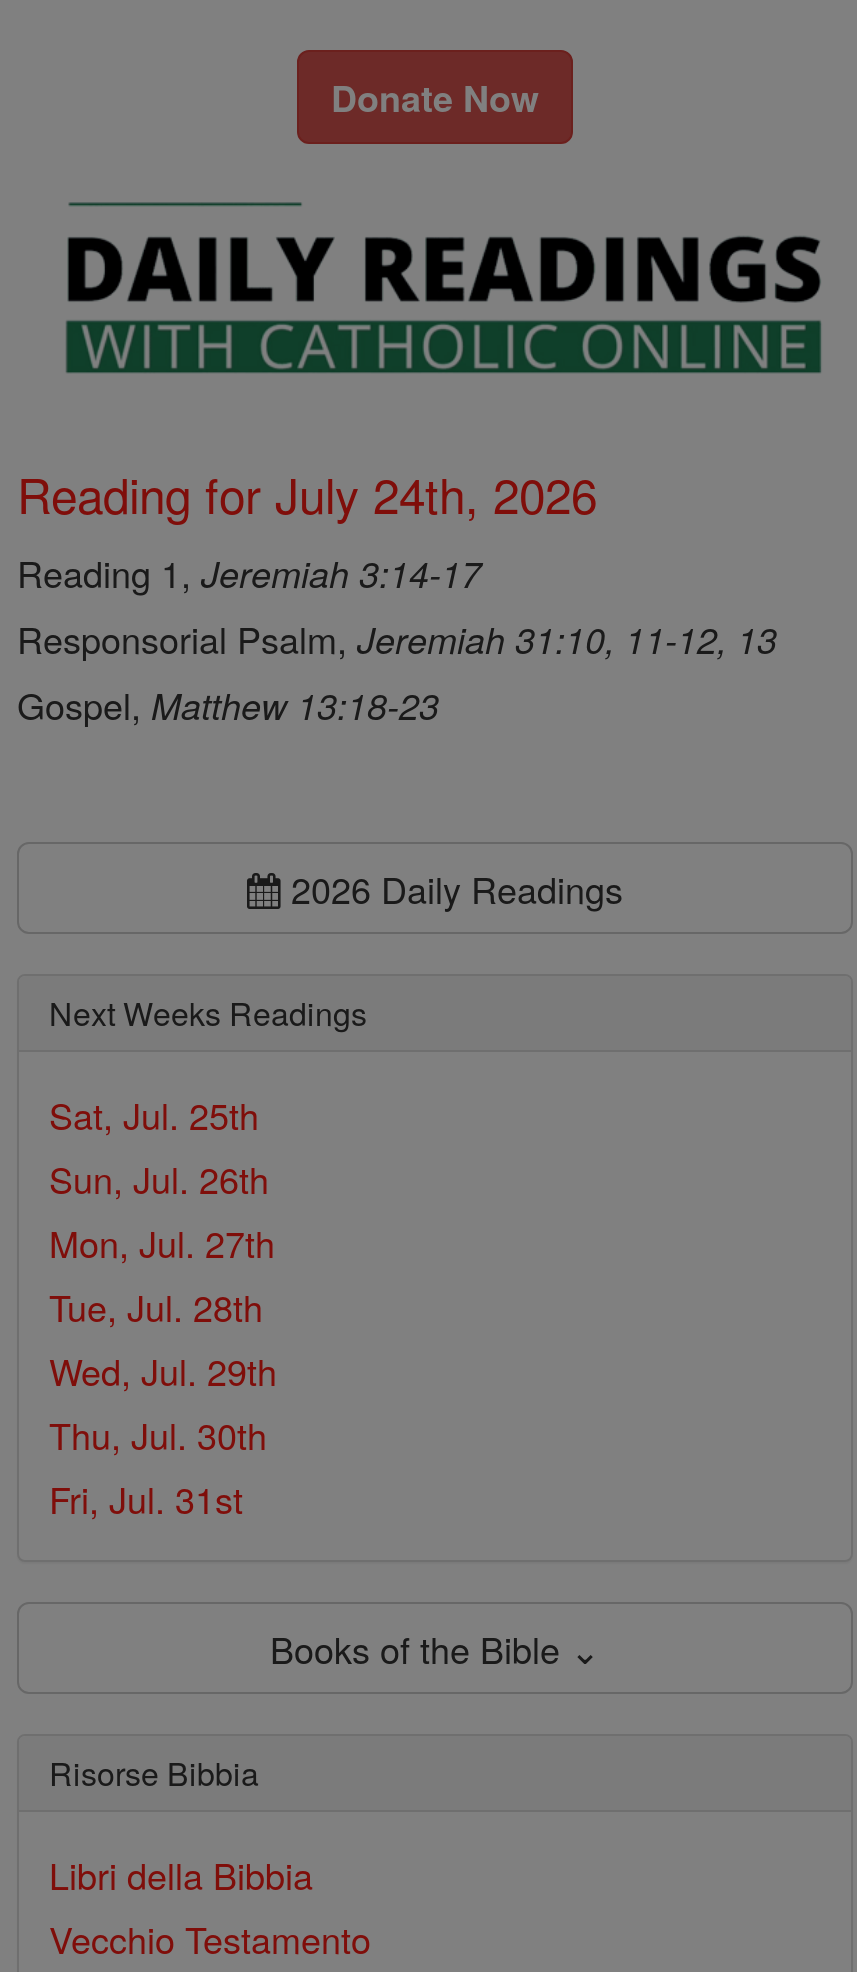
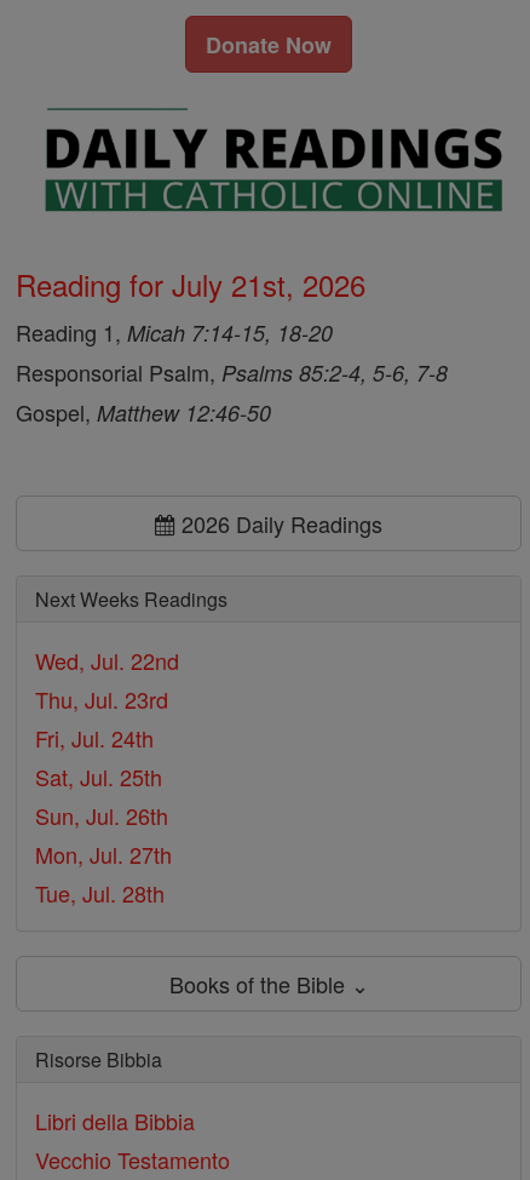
- Reading for July 24th, 2026
- Reading 1, Jeremiah 3:14-17
- Responsorial Psalm, Jeremiah 31:10, 11-12, 13
- Gospel, Matthew 13:18-23
+ Reading for July 21st, 2026
+ Reading 1, Micah 7:14-15, 18-20
+ Responsorial Psalm, Psalms 85:2-4, 5-6, 7-8
+ Gospel, Matthew 12:46-50

+ Wed, Jul. 22nd
+ Thu, Jul. 23rd
+ Fri, Jul. 24th

moved down: Sat, Jul. 25th | Sun, Jul. 26th | Mon, Jul. 27th | Tue, Jul. 28th

- Wed, Jul. 29th
- Thu, Jul. 30th
- Fri, Jul. 31st
